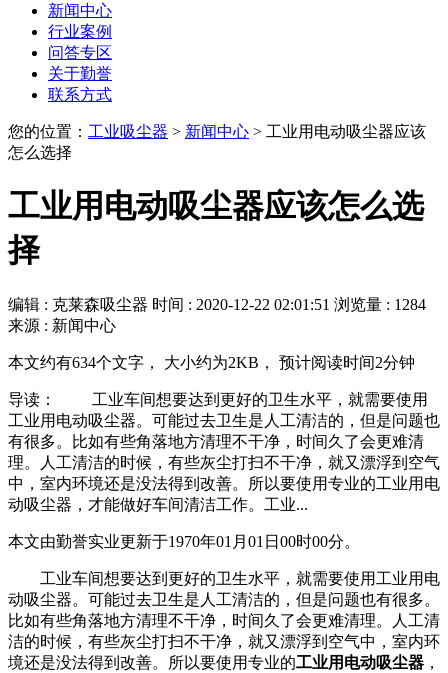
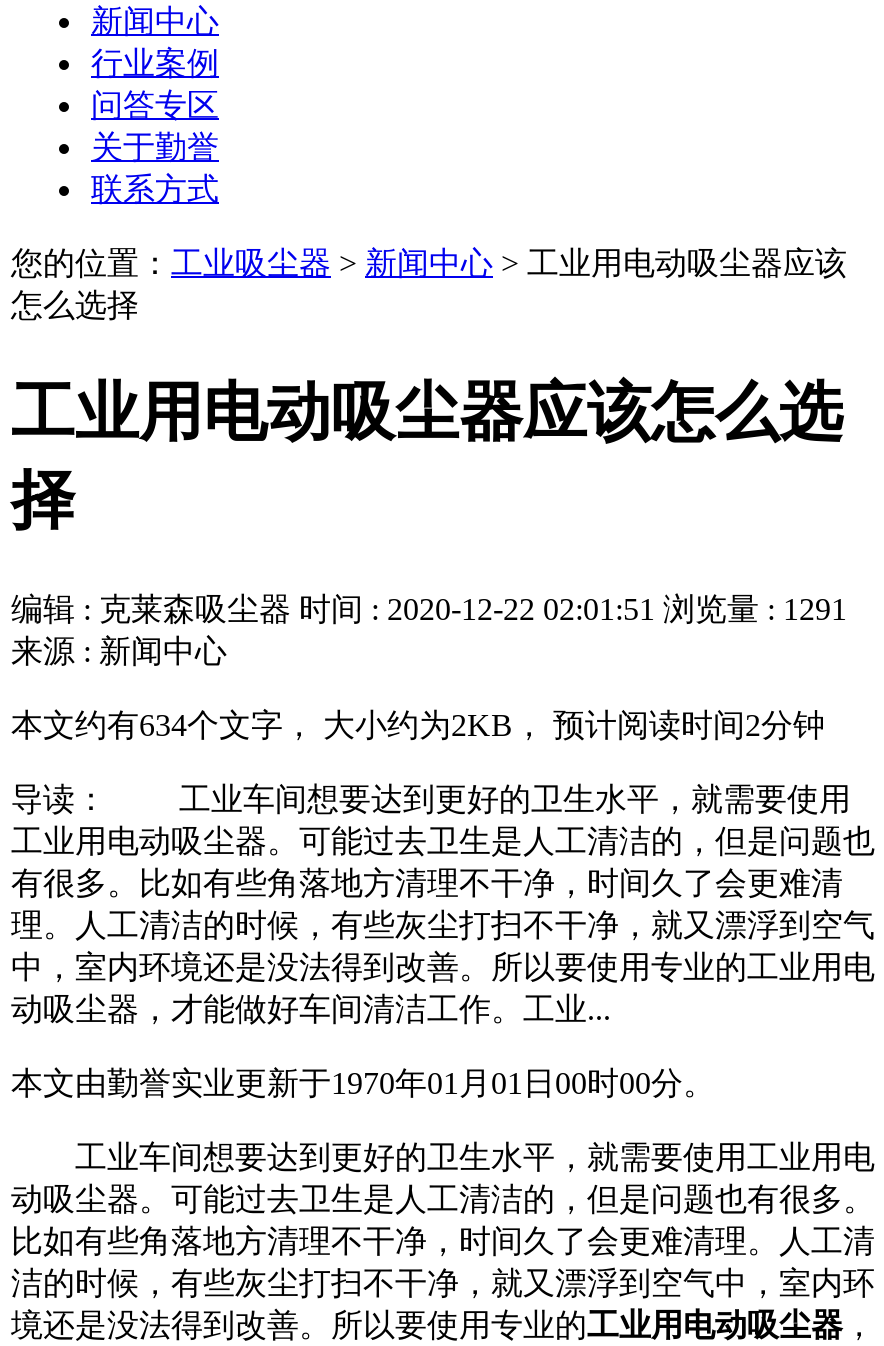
- 编辑 : 克莱森吸尘器时间 : 2020-12-22 02:01:51 浏览量 : 1284
+ 编辑 : 克莱森吸尘器时间 : 2020-12-22 02:01:51 浏览量 : 1291
